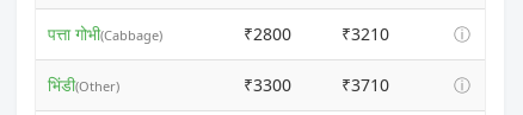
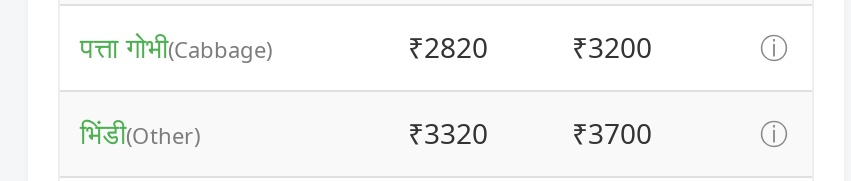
- ₹2800
+ ₹2820

- ₹3210
+ ₹3200

- ₹3300
+ ₹3320

- ₹3710
+ ₹3700
